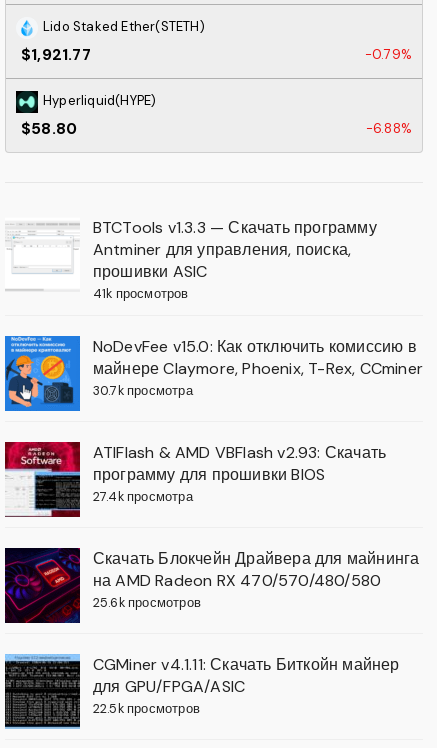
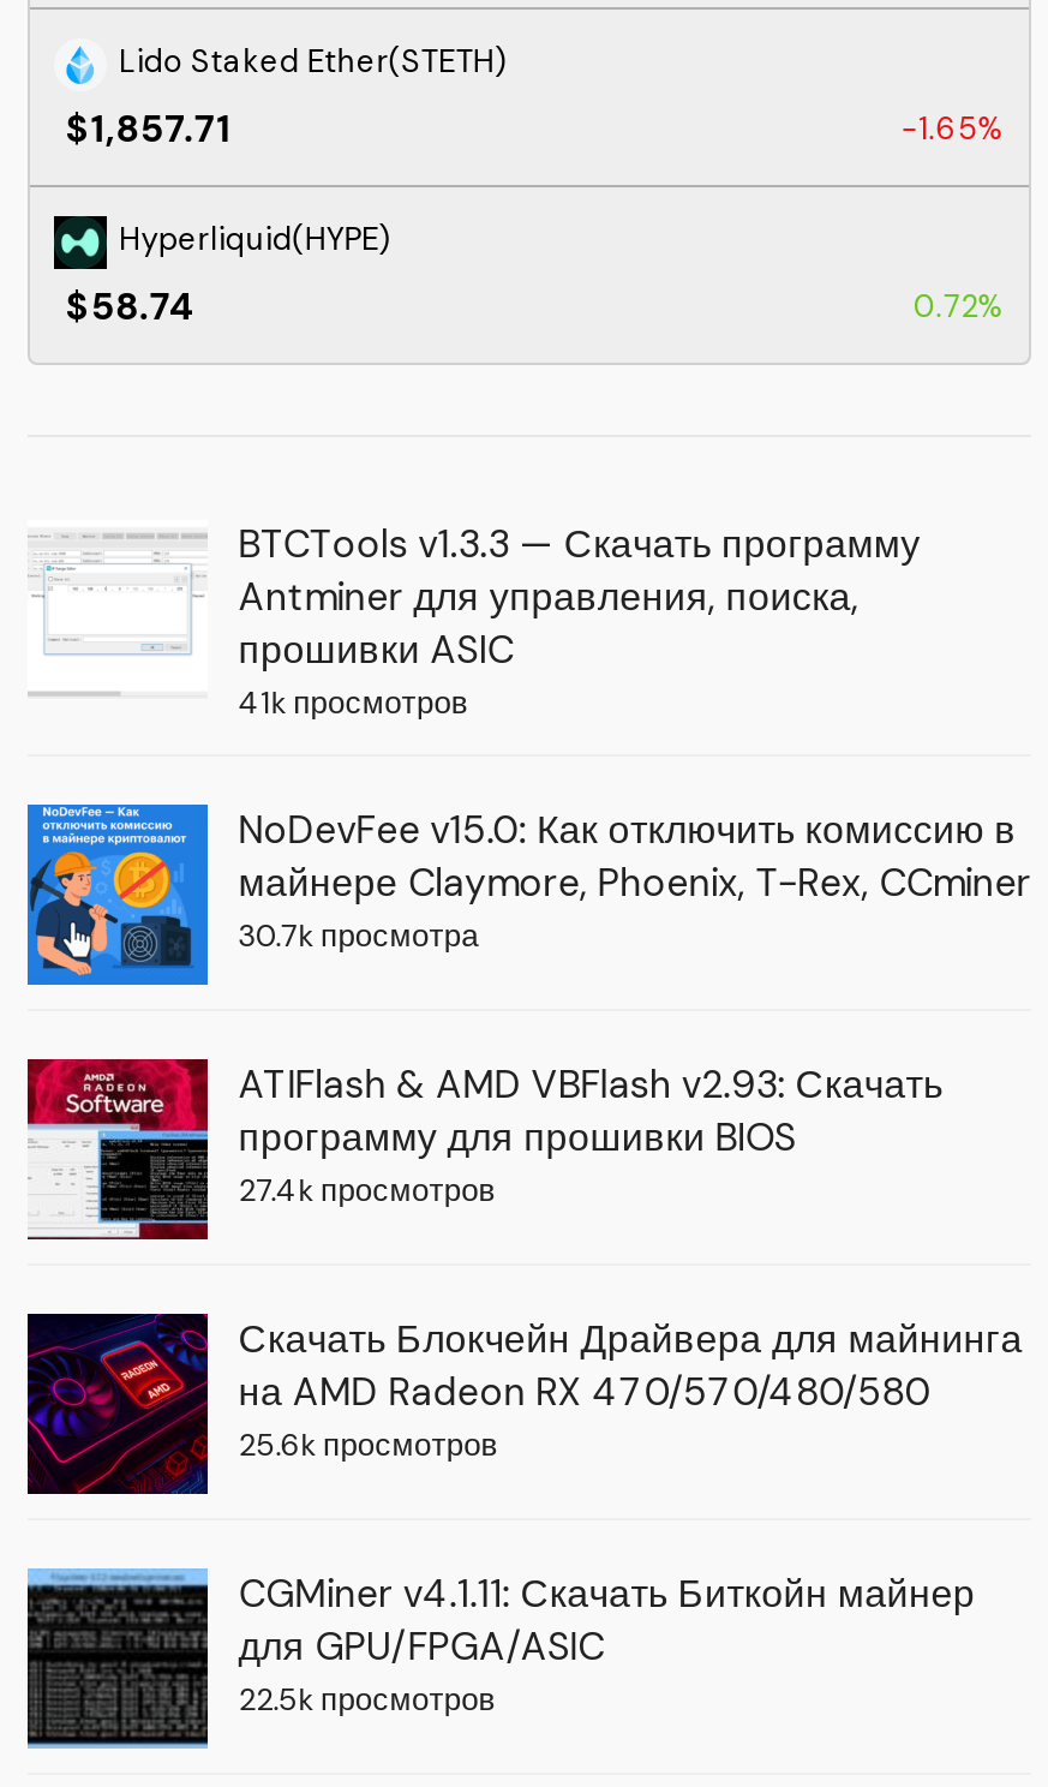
- $1,921.77
+ $1,857.71

- -0.79%
+ -1.65%

- $58.80
+ $58.74

- -6.88%
+ 0.72%

- 27.4k просмотра
+ 27.4k просмотров
